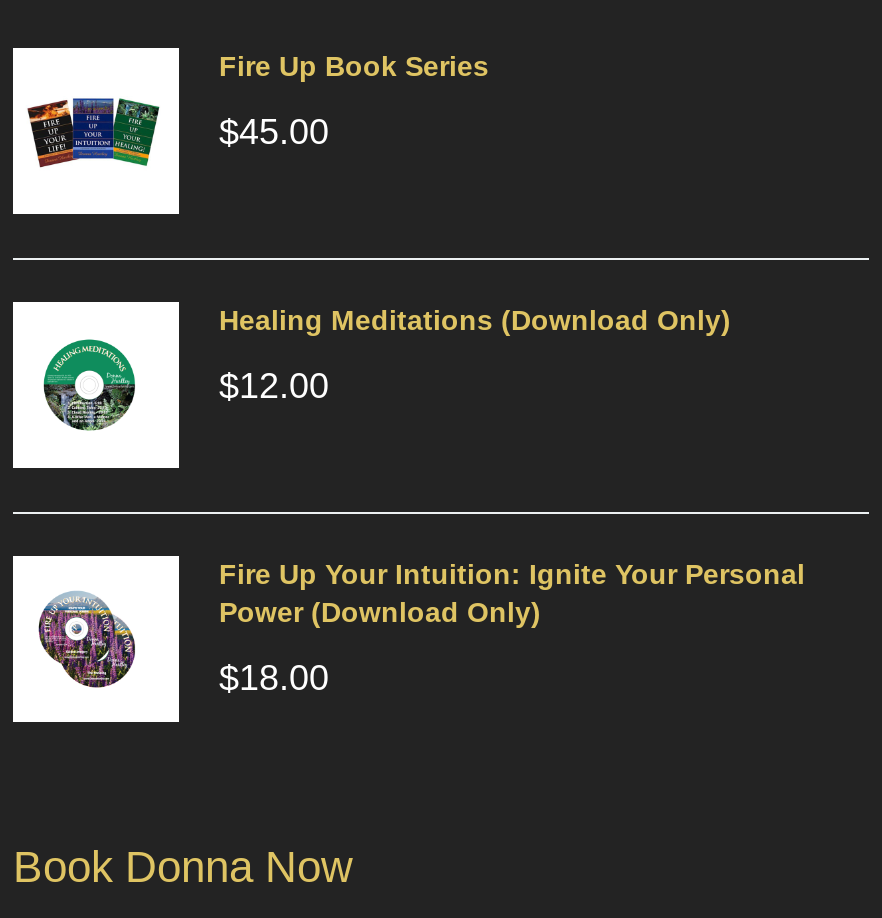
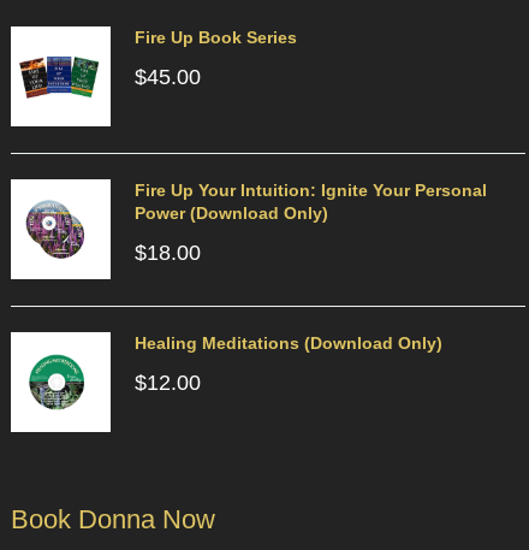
moved down: Healing Meditations (Download Only) | $12.00

moved up: Fire Up Your Intuition: Ignite Your Personal | Power (Download Only) | $18.00
